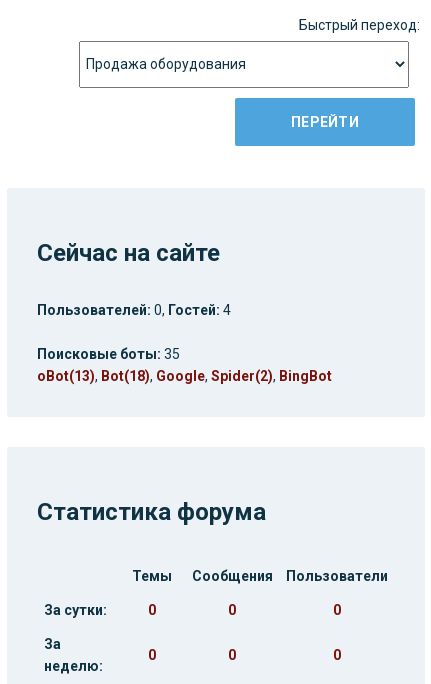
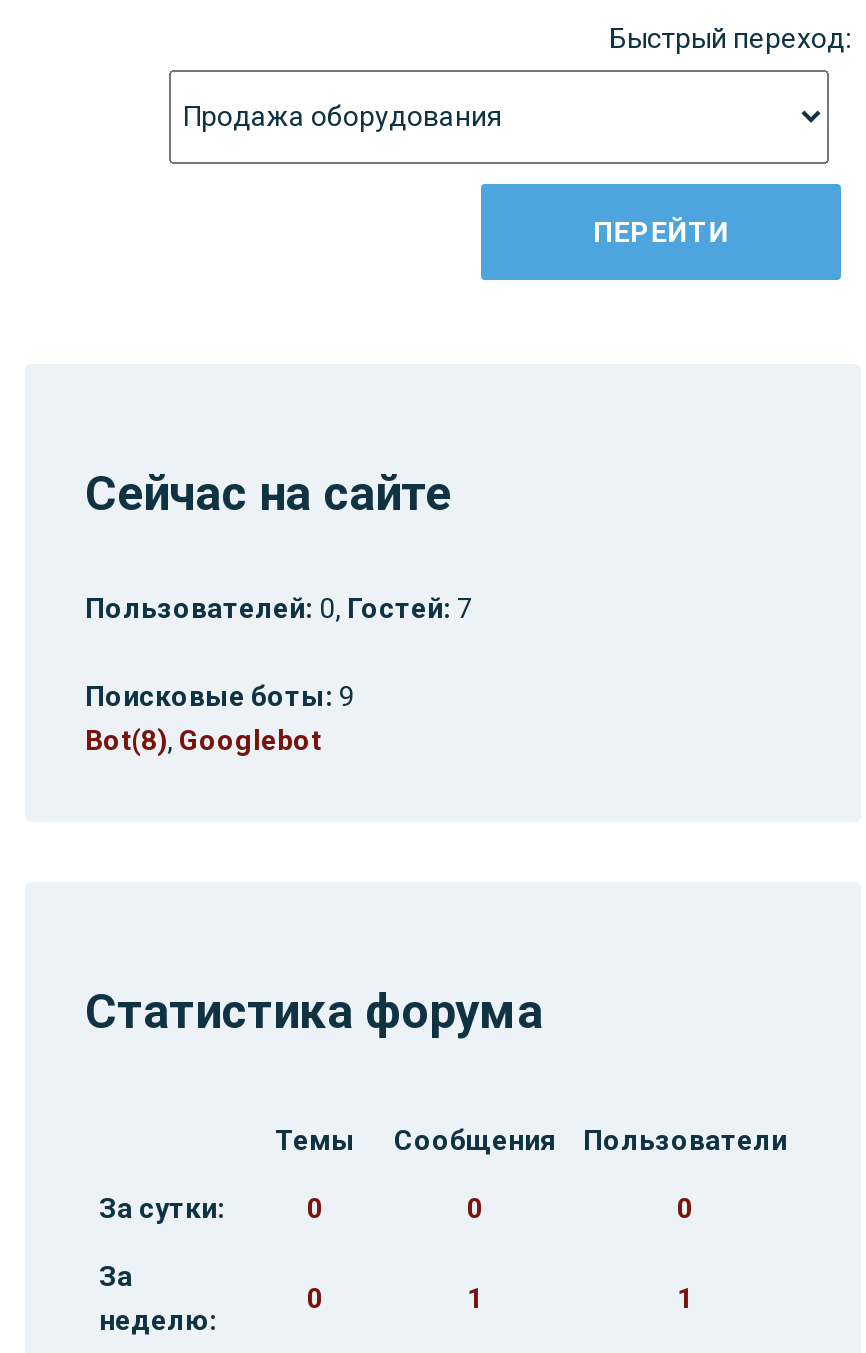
- Пользователей: 0, Гостей: 4
+ Пользователей: 0, Гостей: 7

- Поисковые боты: 35
- oBot(13), Bot(18), Google, Spider(2), BingBot
+ Поисковые боты: 9
+ Bot(8), Googlebot

- 0
+ 1

- 0
+ 1
